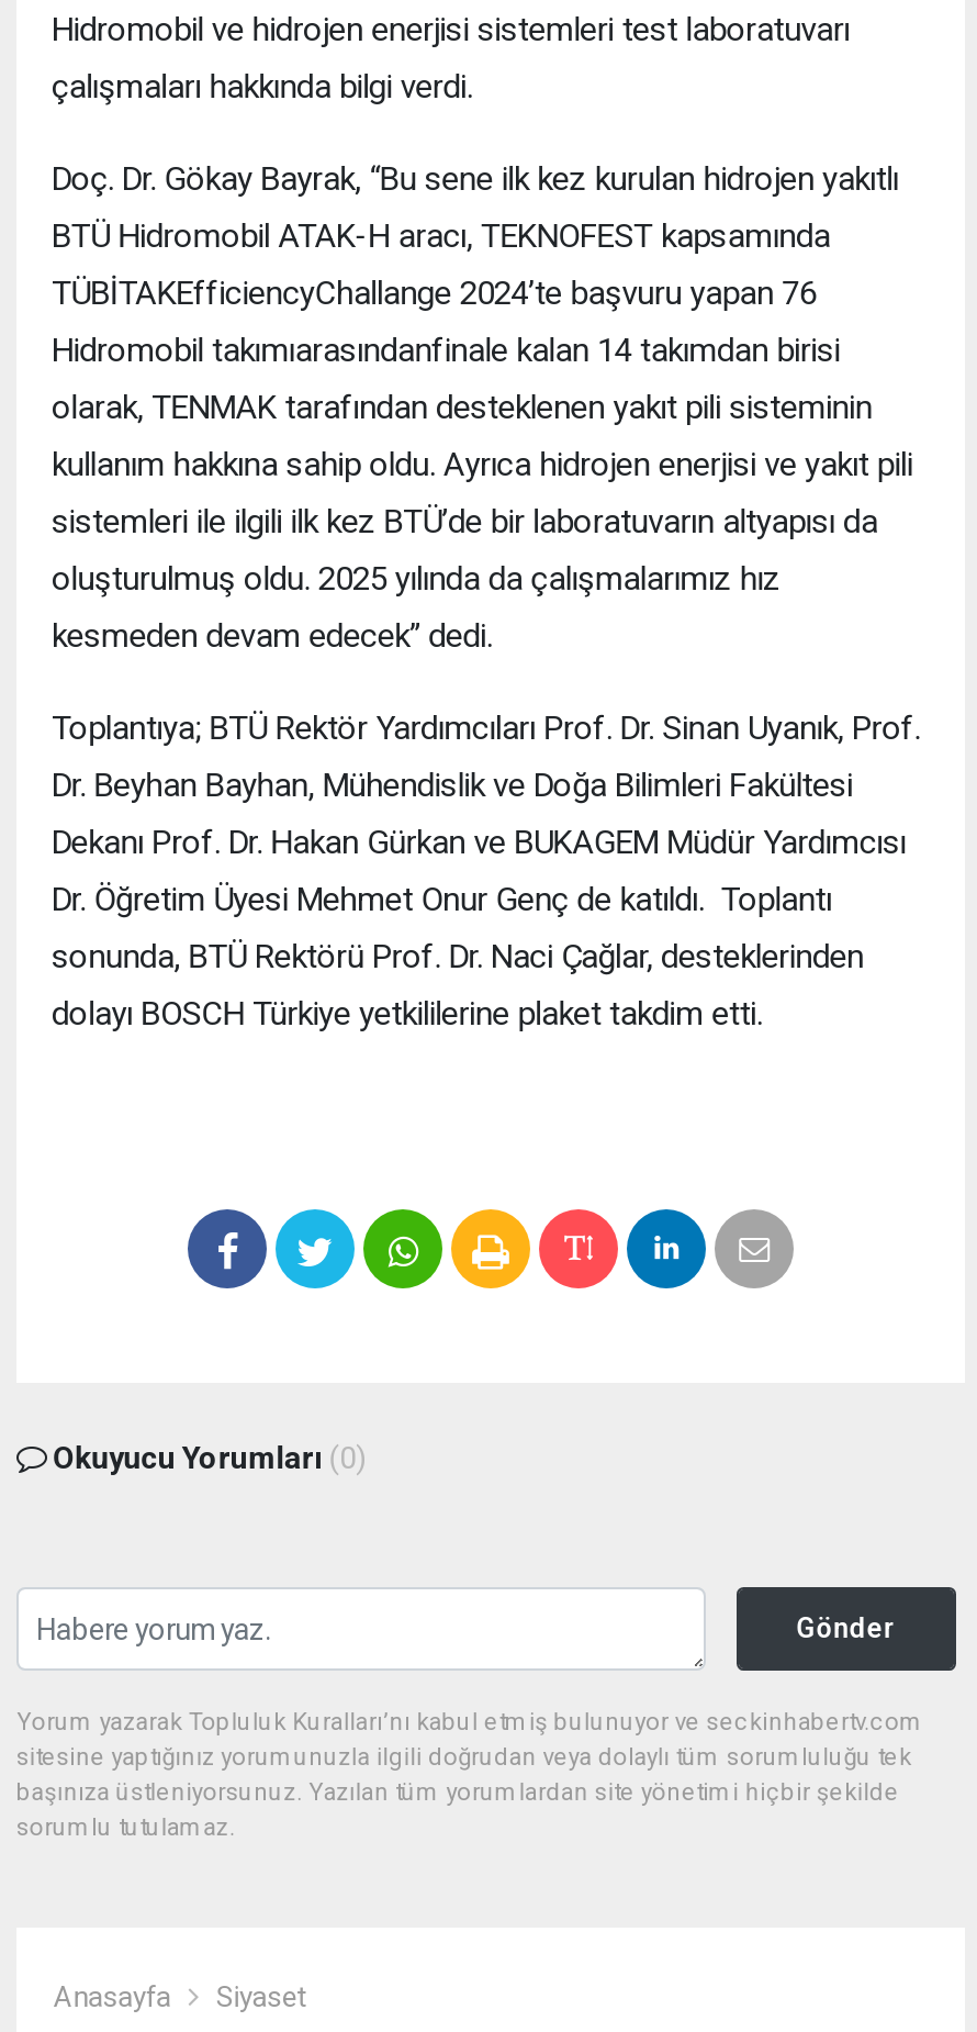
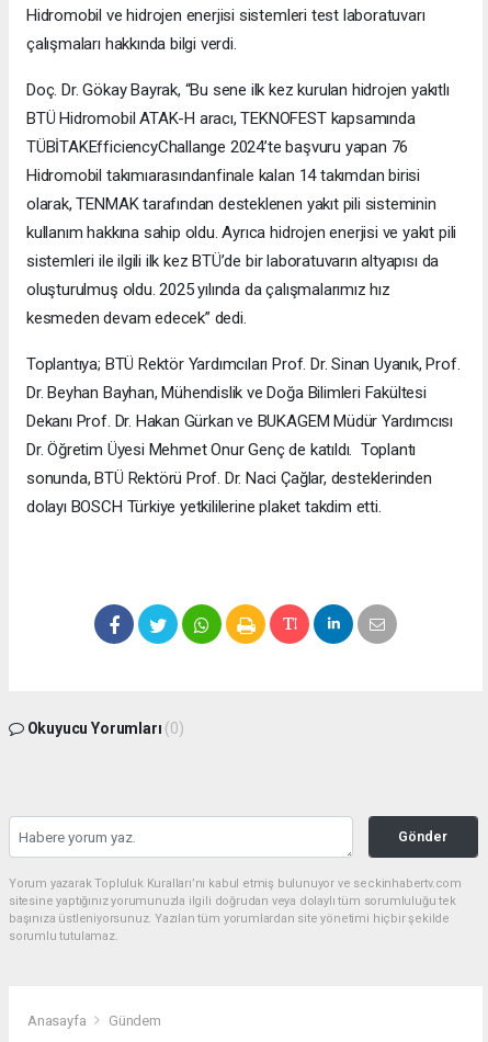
- Siyaset
+ Gündem
